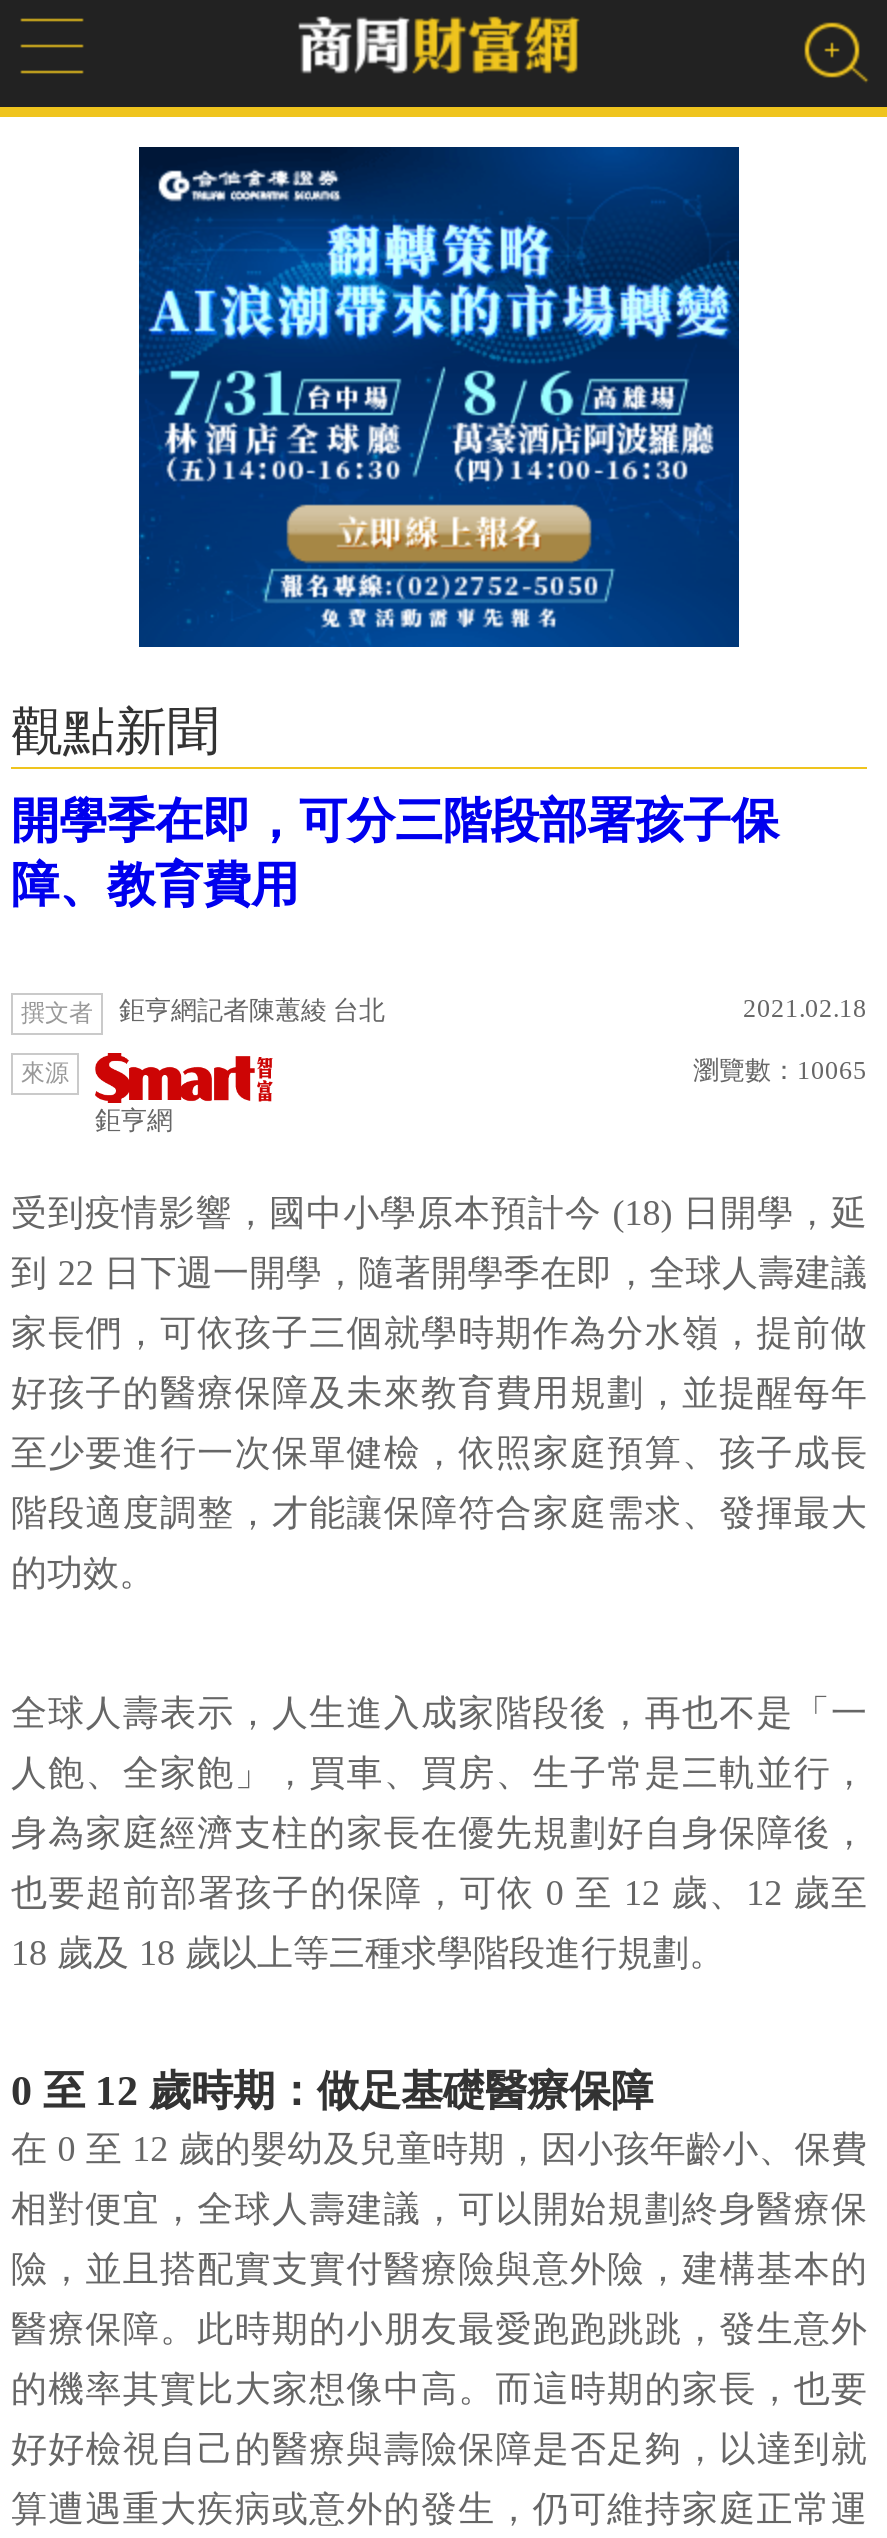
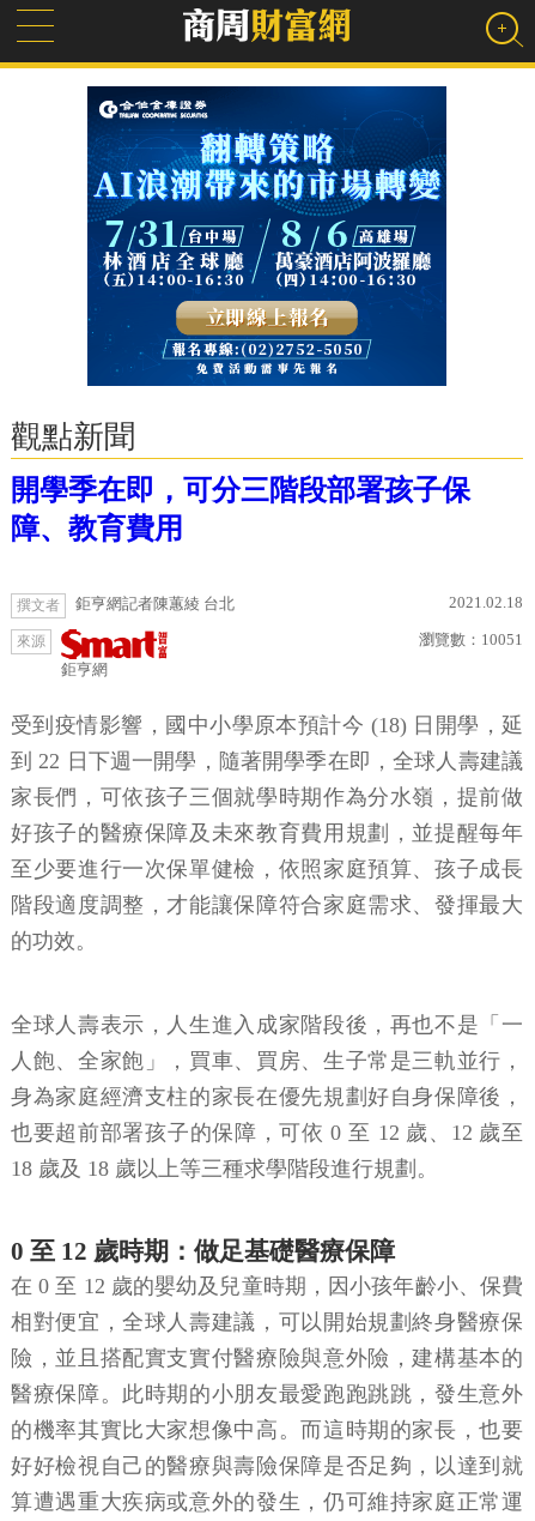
- 瀏覽數：10065
+ 瀏覽數：10051
